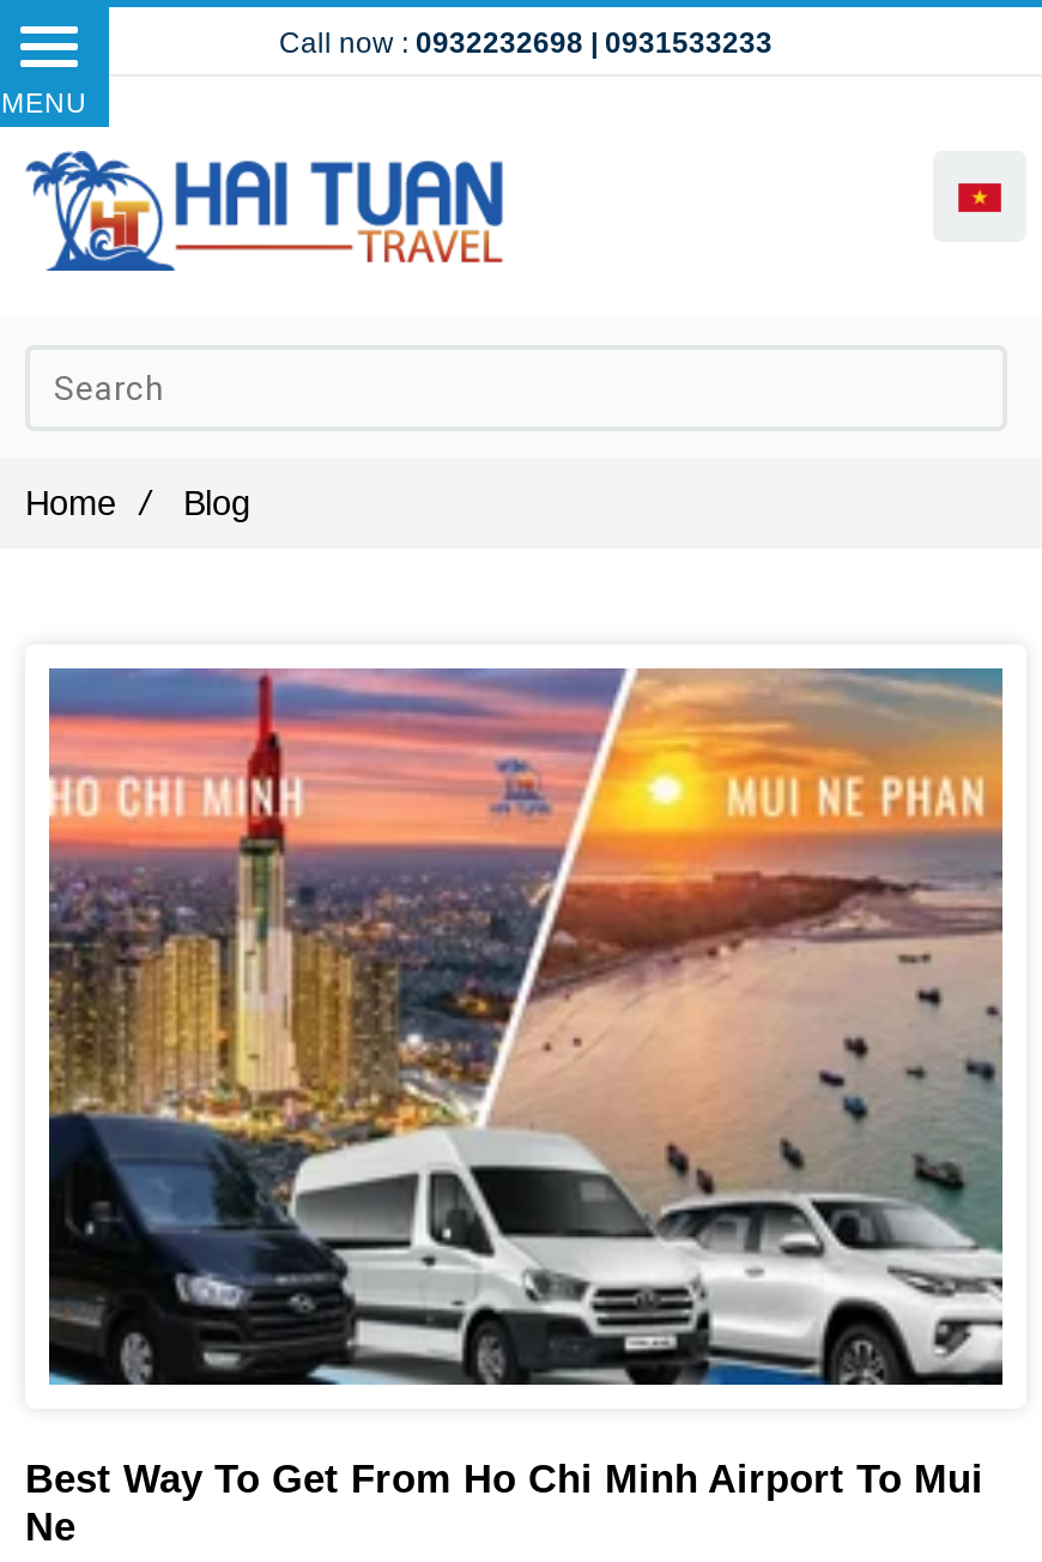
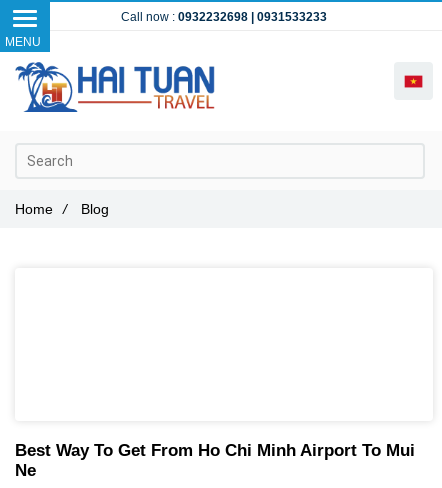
- [image]
